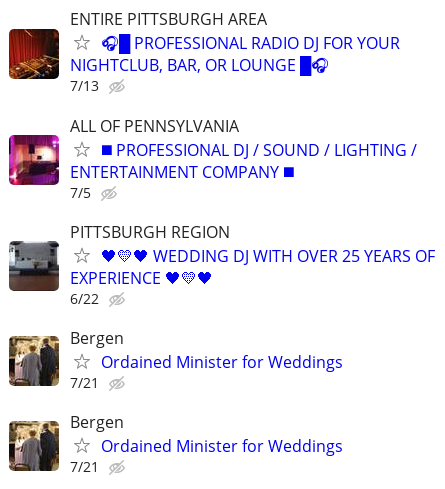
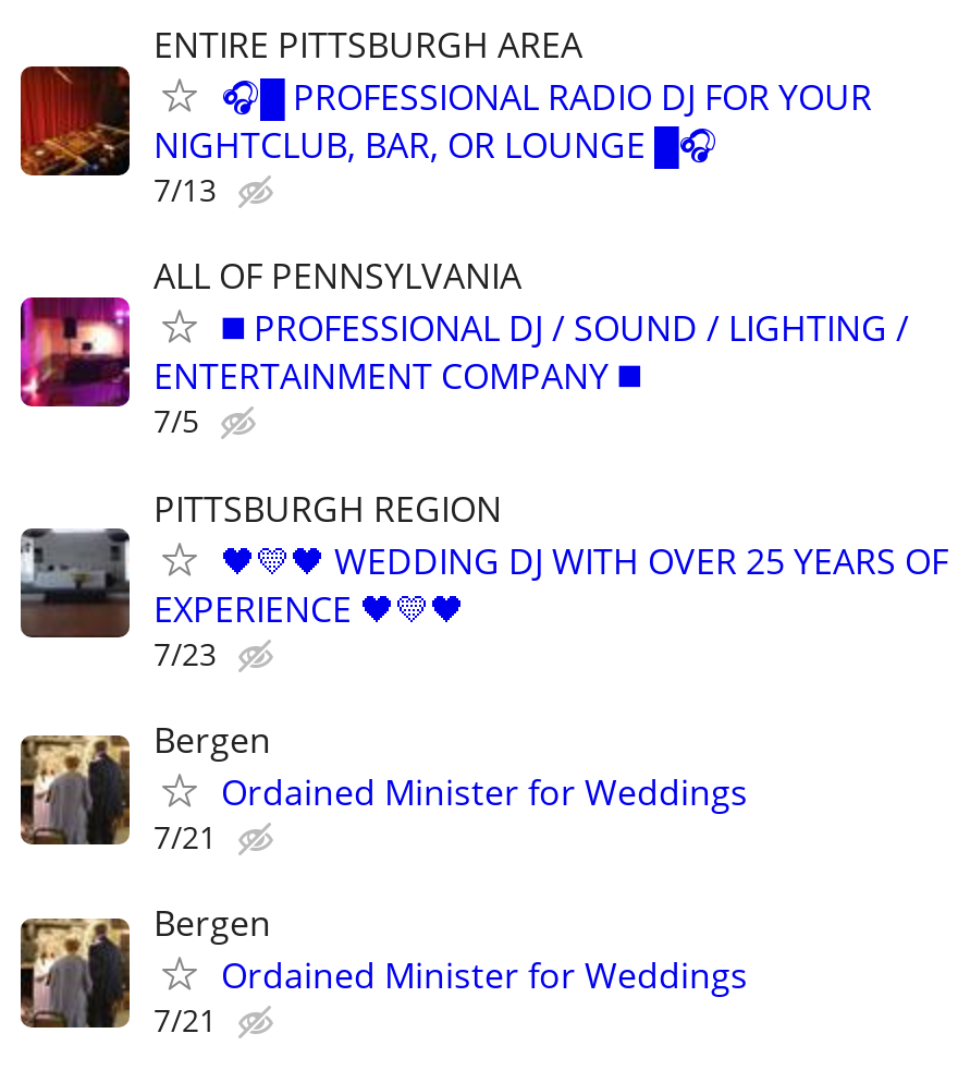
- 6/22
+ 7/23
